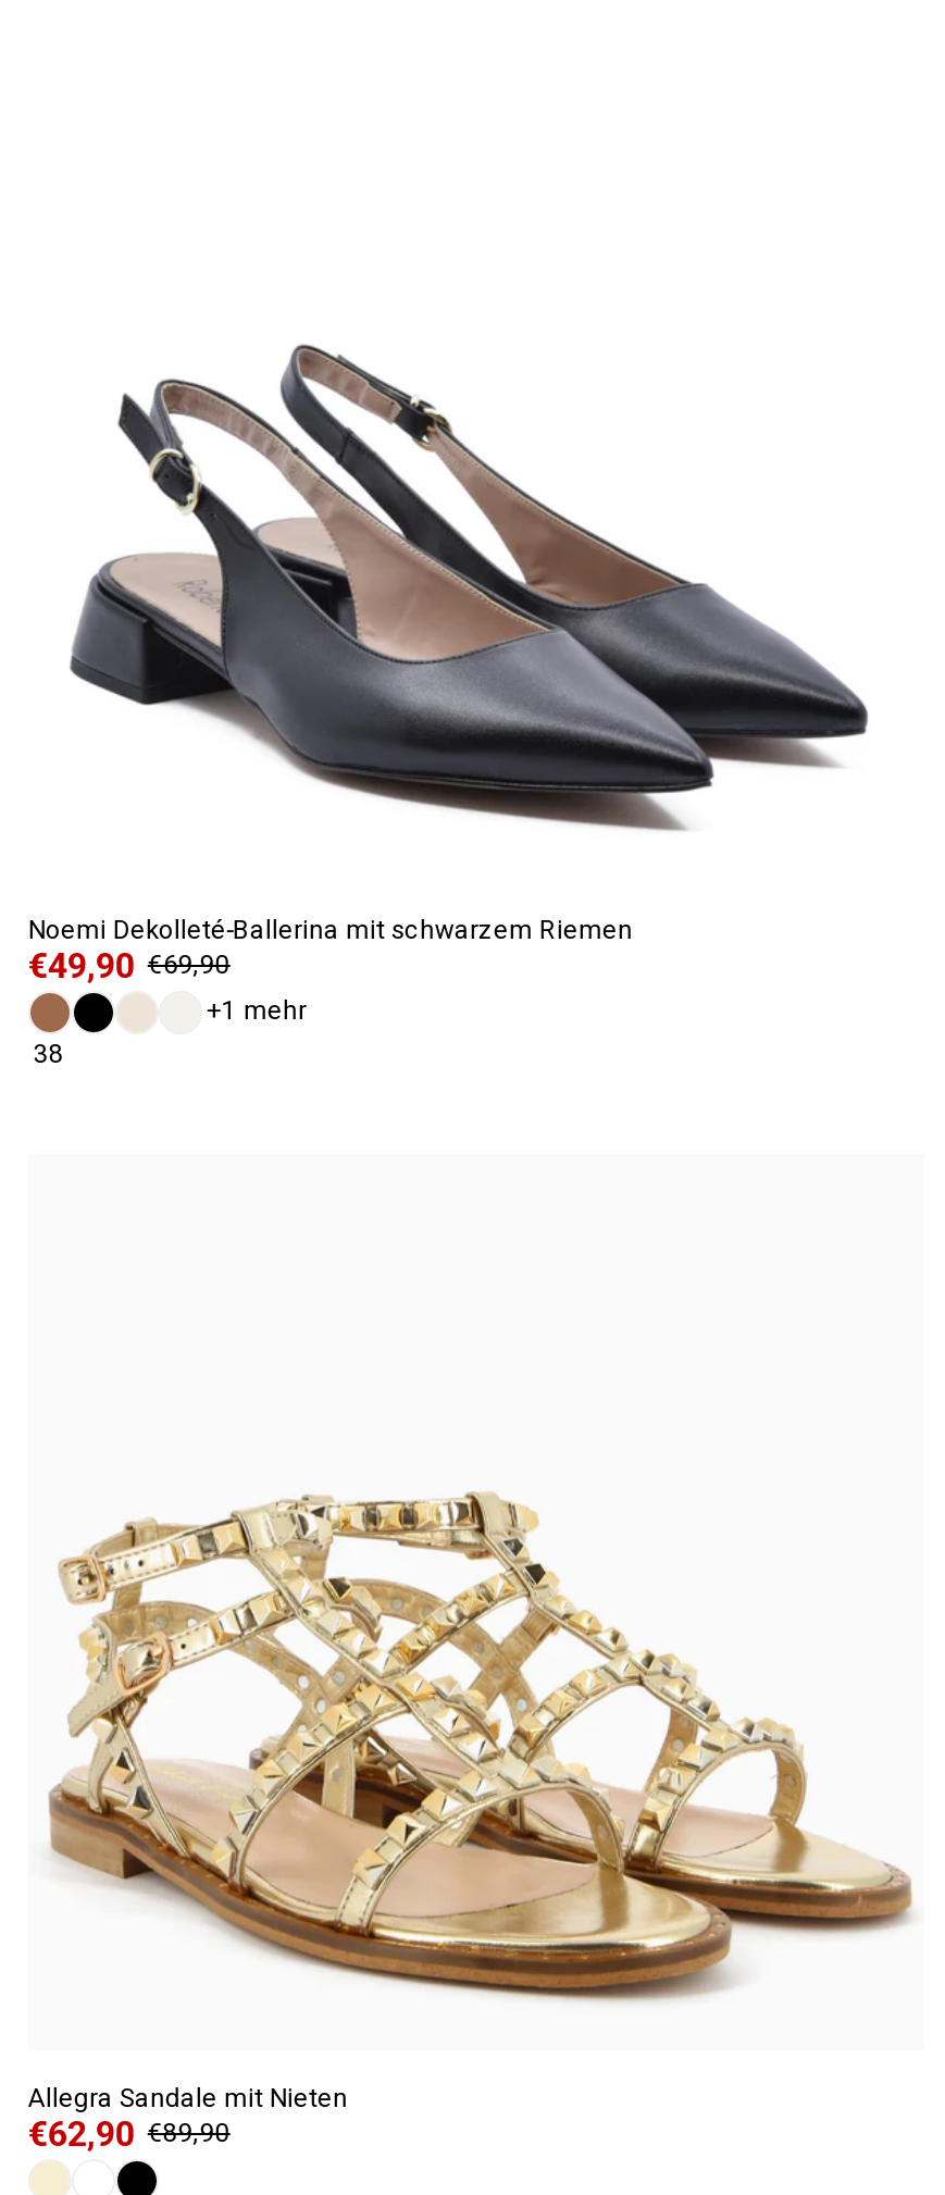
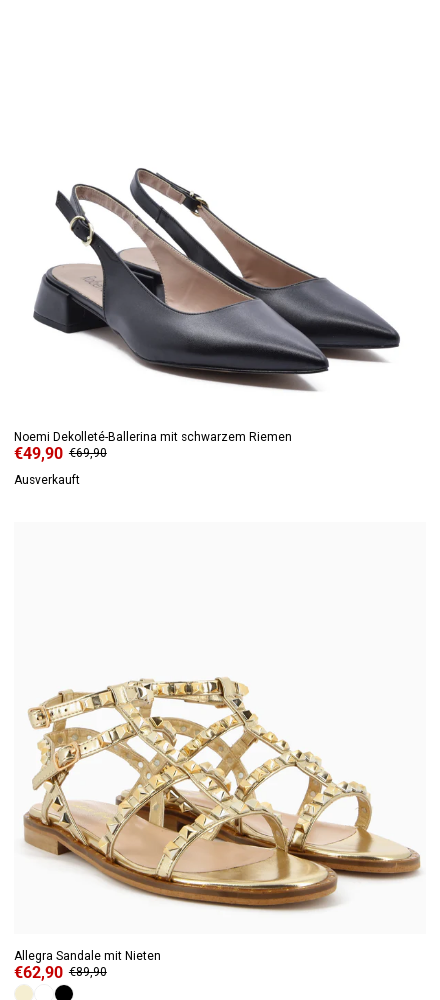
- +1 mehr
- 38
+ Ausverkauft
